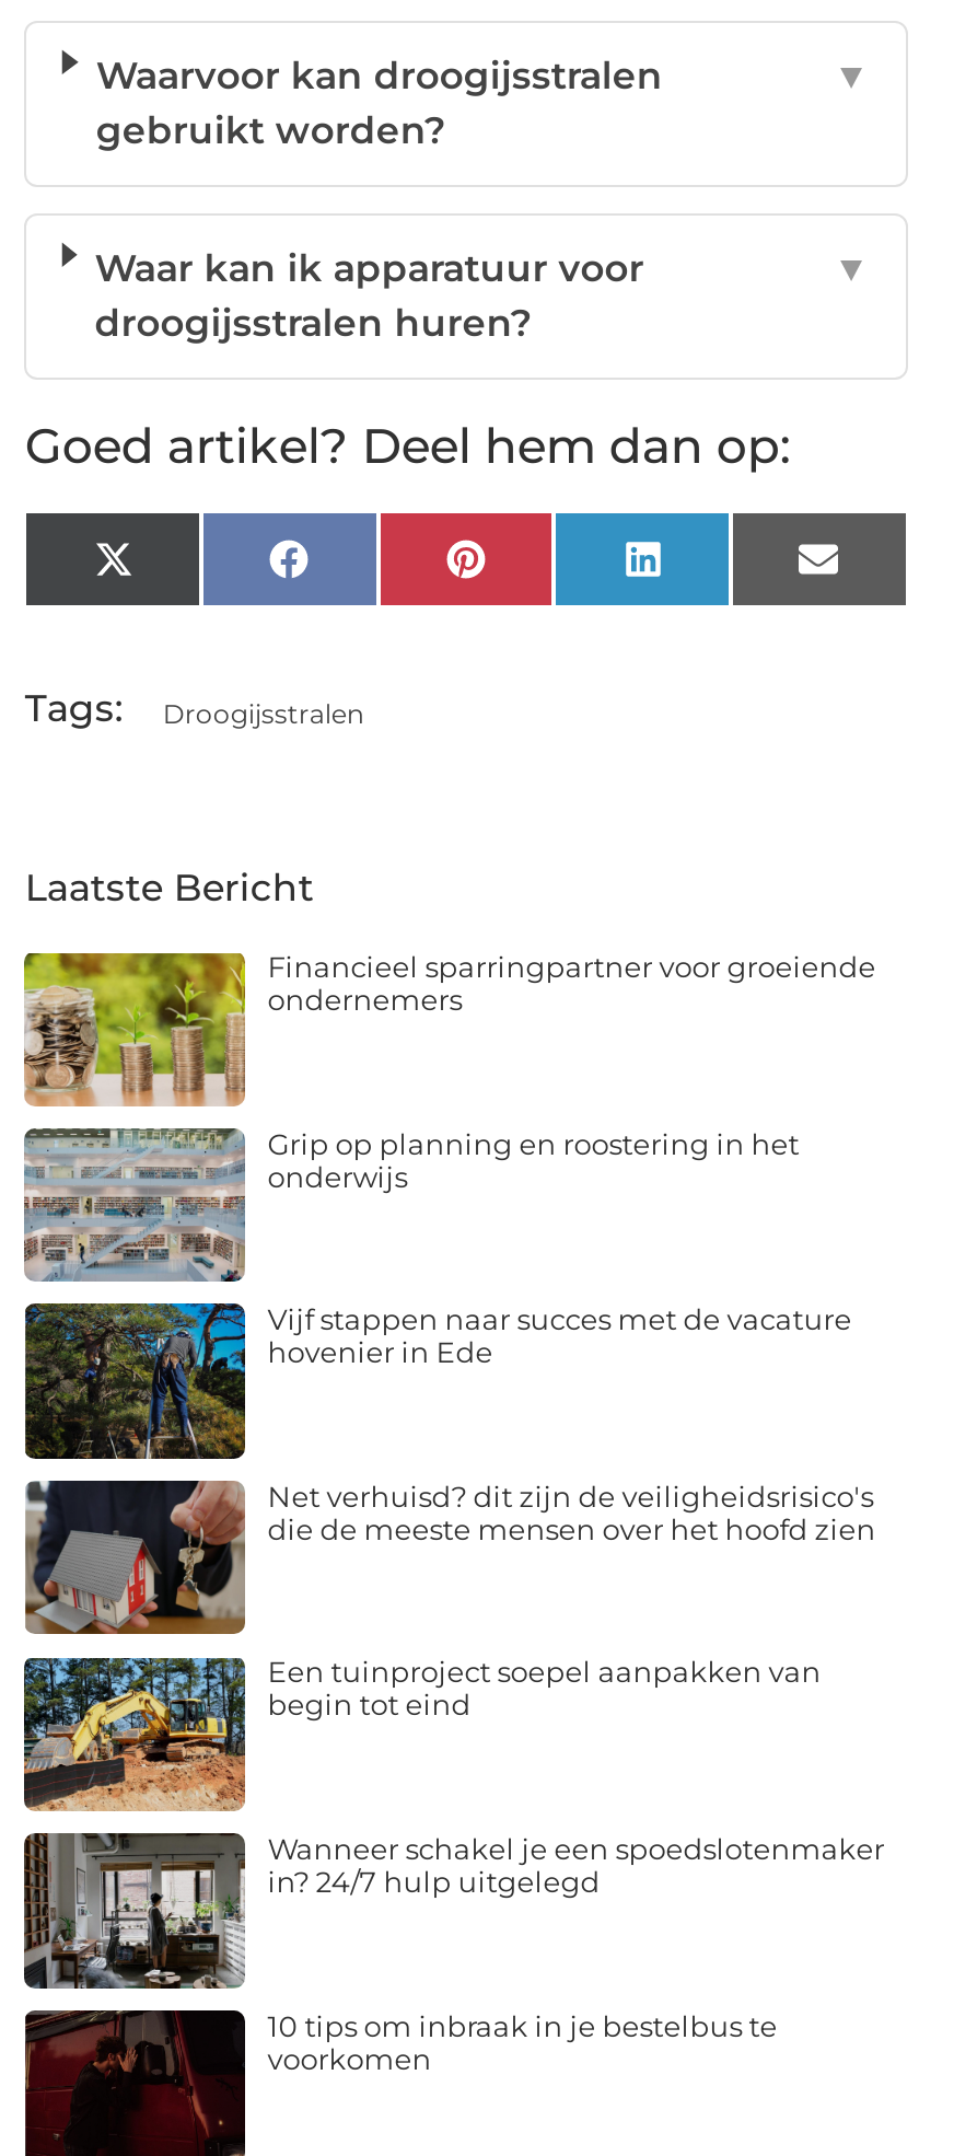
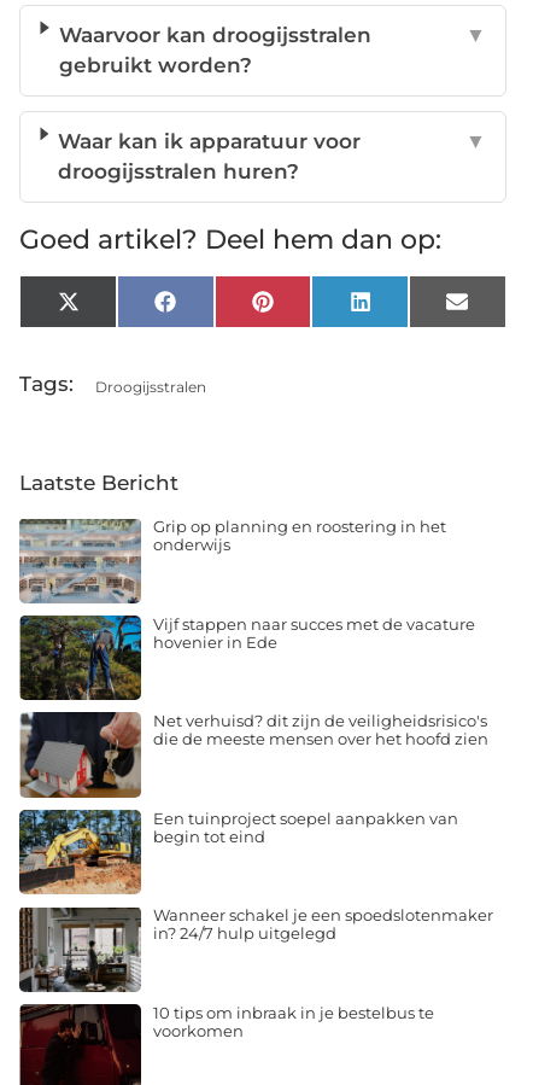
- [image]
- Financieel sparringpartner voor groeiende
- ondernemers
